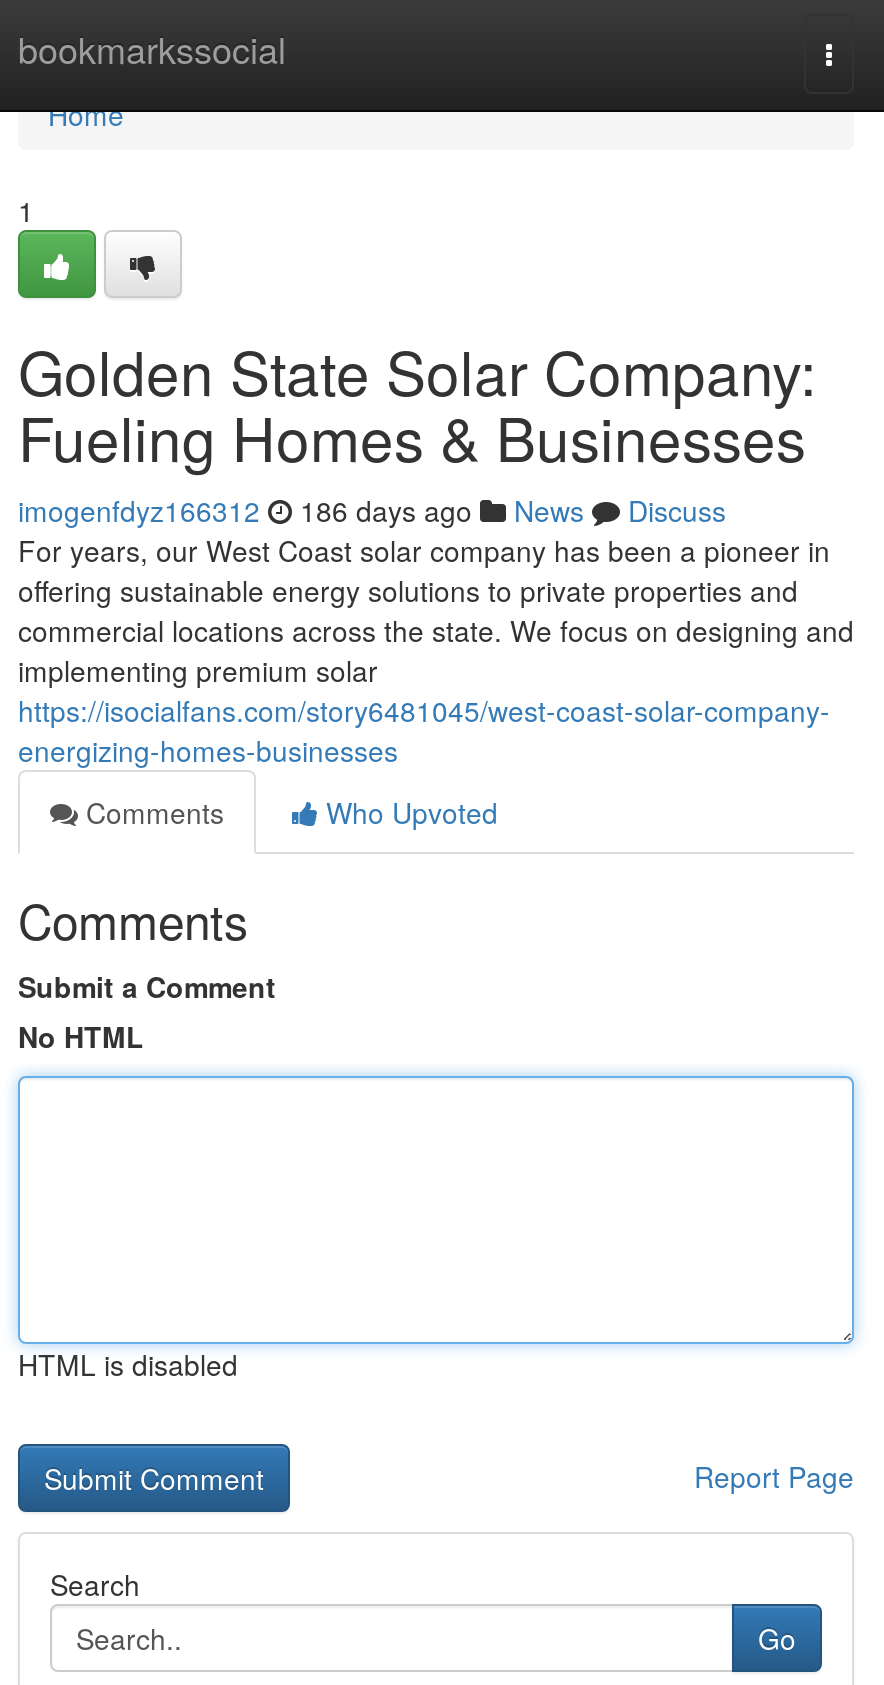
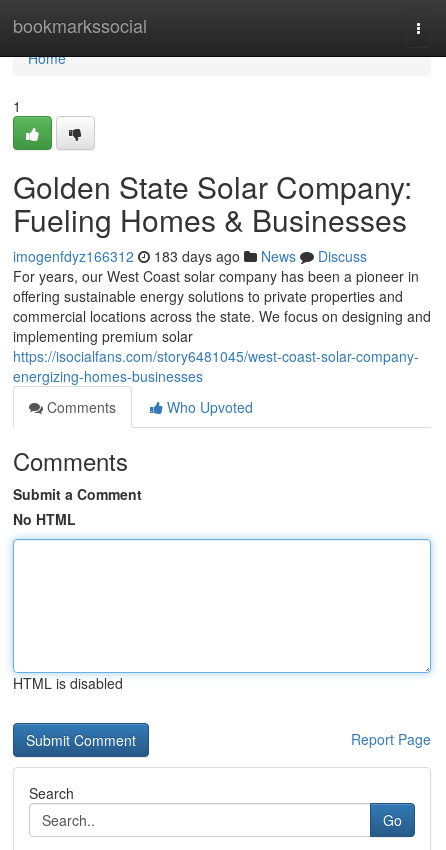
- imogenfdyz166312 186 days ago News Discuss
+ imogenfdyz166312 183 days ago News Discuss
